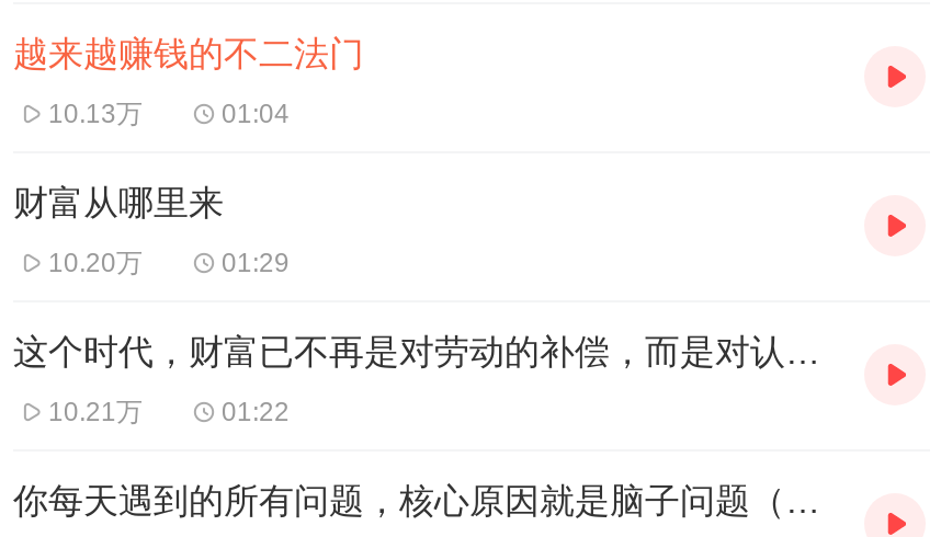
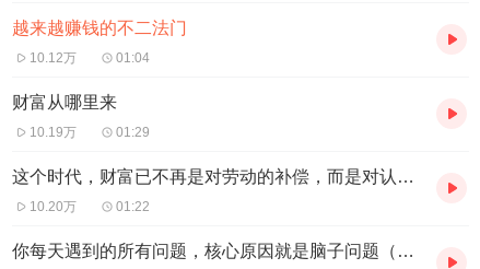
- 10.13万
+ 10.12万

- 10.20万
+ 10.19万

- 10.21万
+ 10.20万
